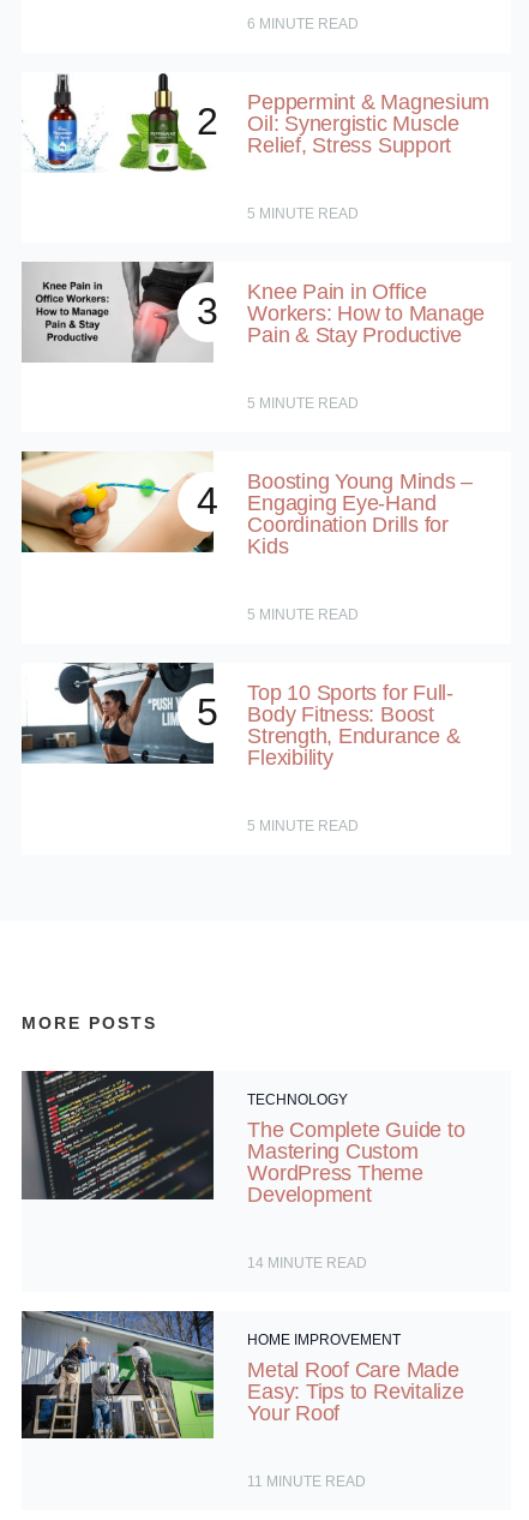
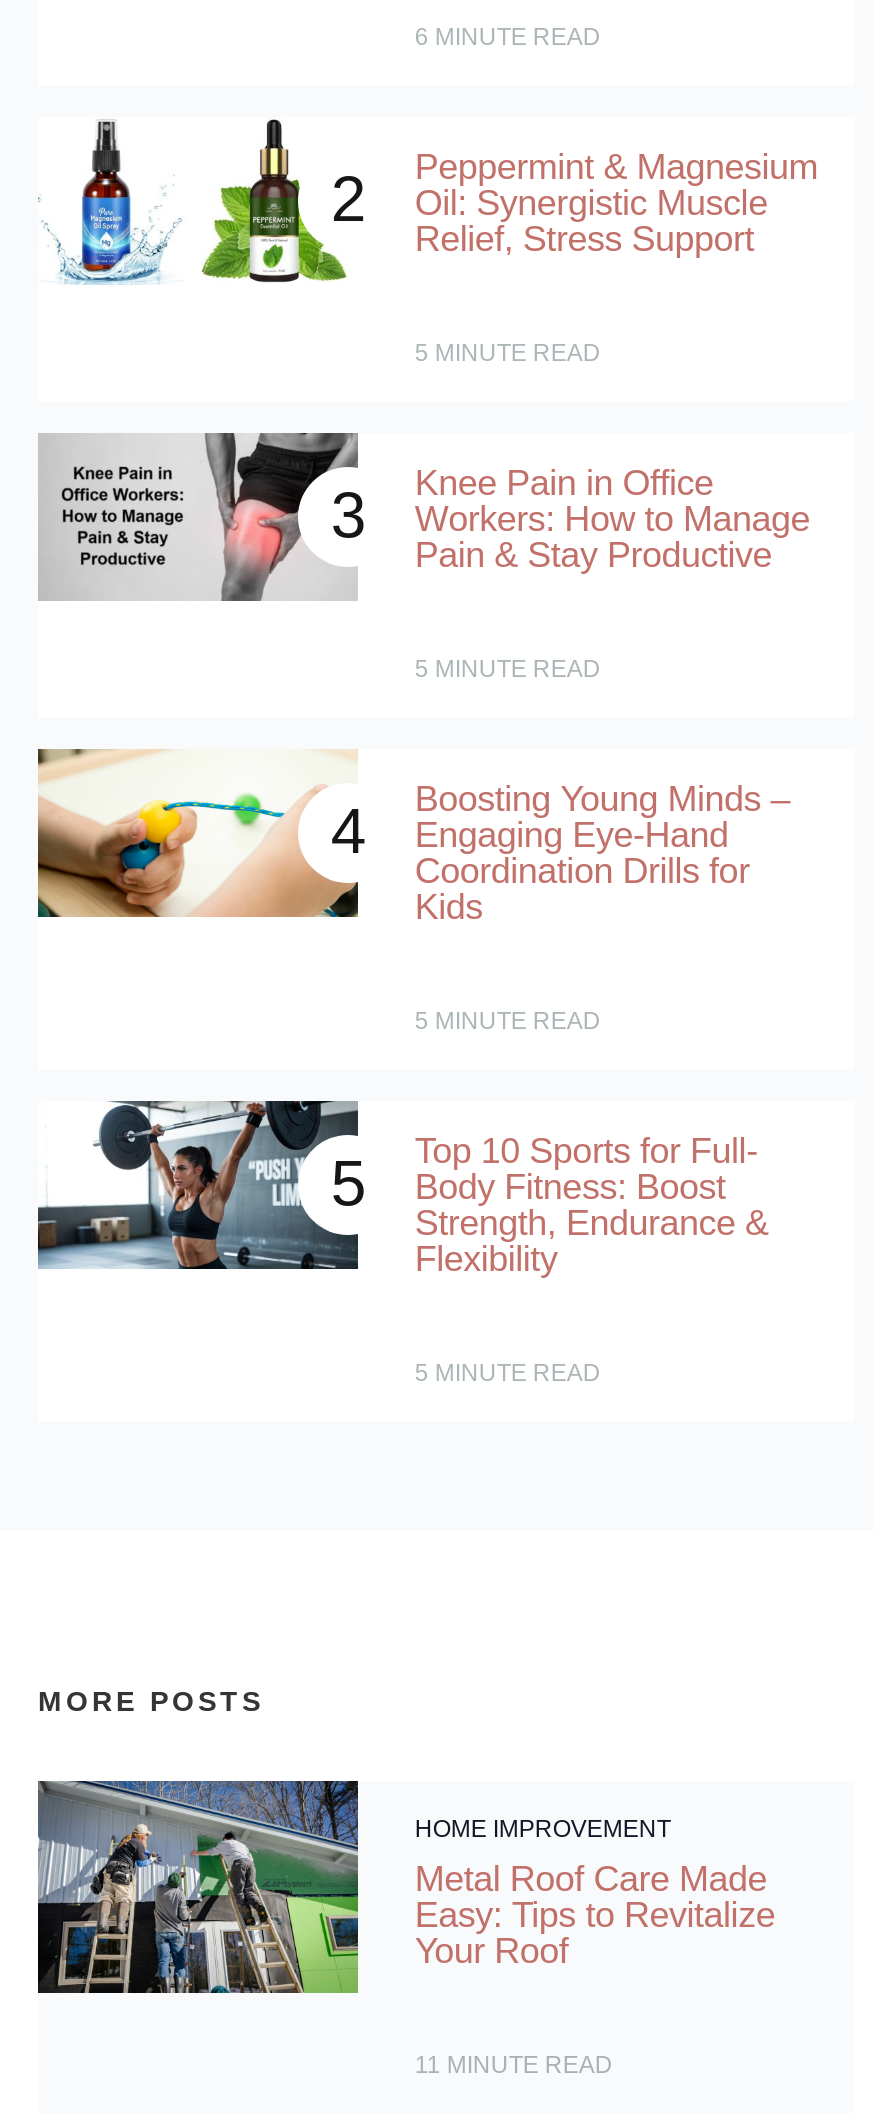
- [image]
- TECHNOLOGY
- The Complete Guide to
- Mastering Custom
- WordPress Theme
- Development
- 14 MINUTE READ
